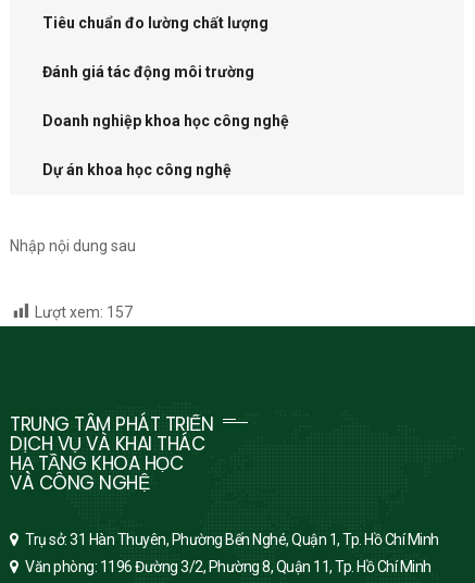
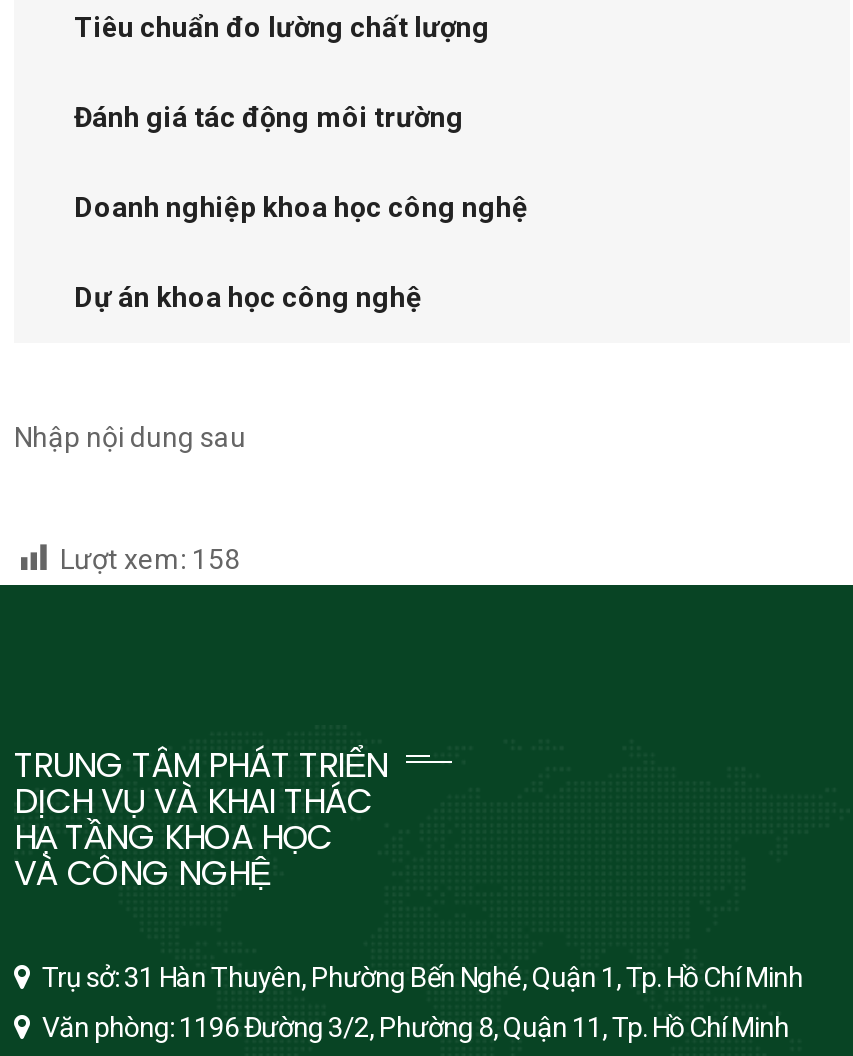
- Lượt xem: 157
+ Lượt xem: 158
